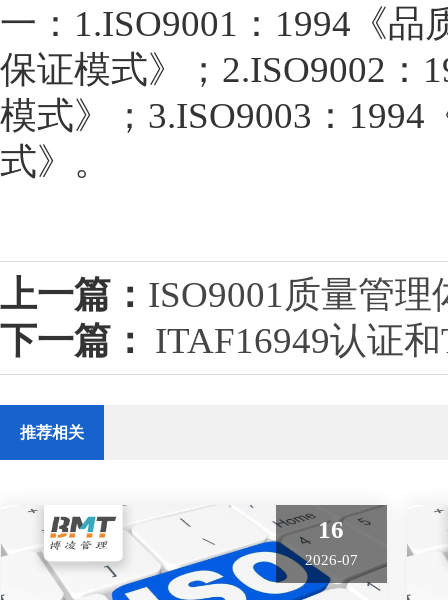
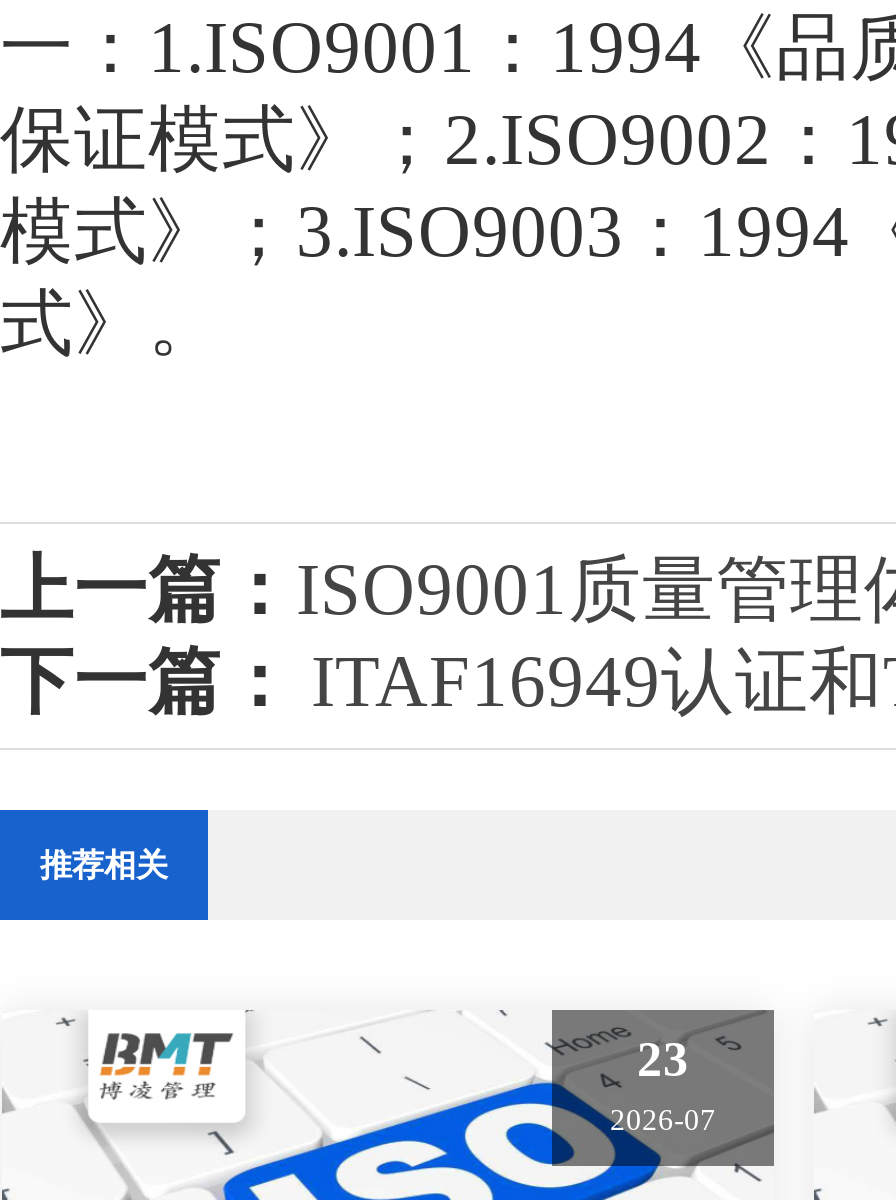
- 16
+ 23
